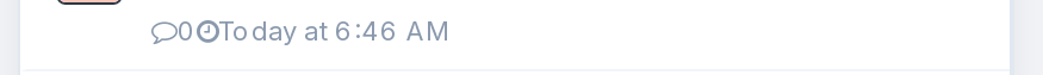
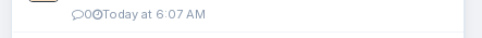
- 0 Today at 6:46 AM
+ 0 Today at 6:07 AM
